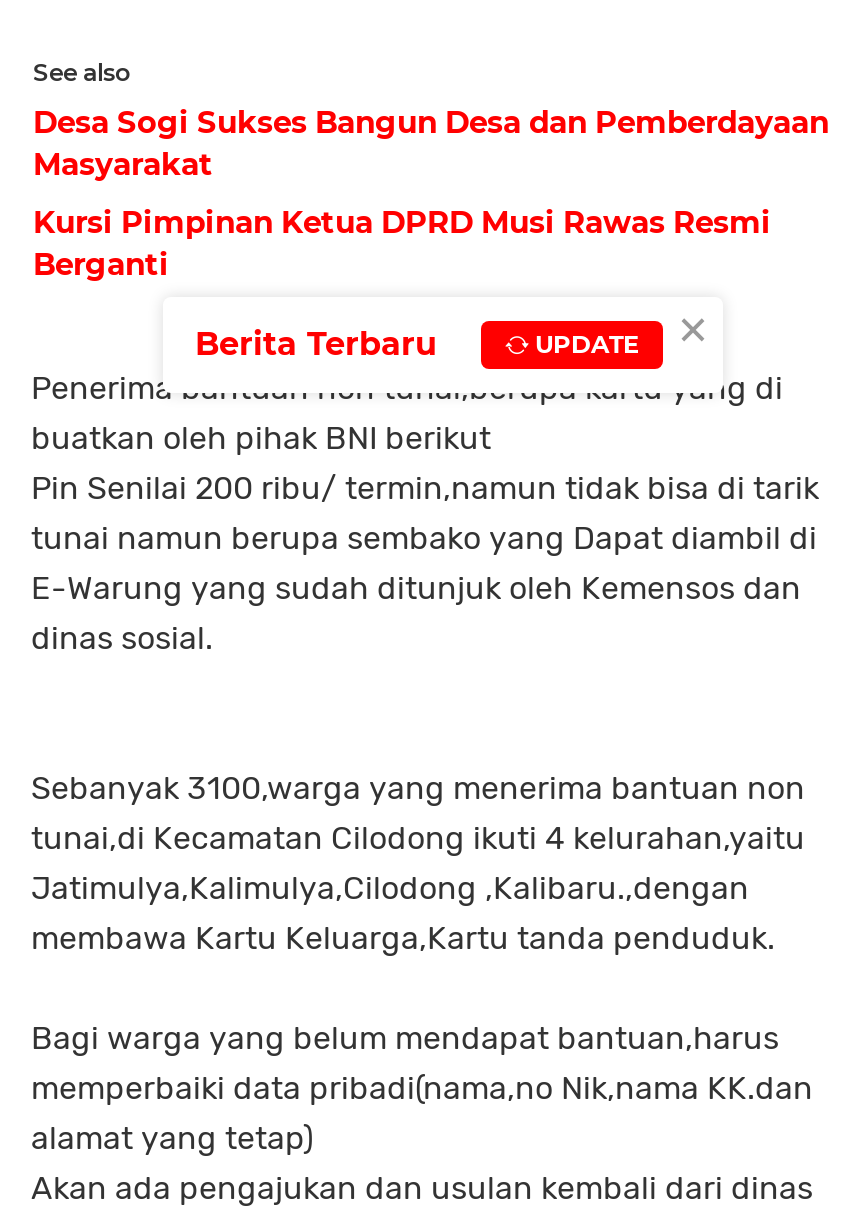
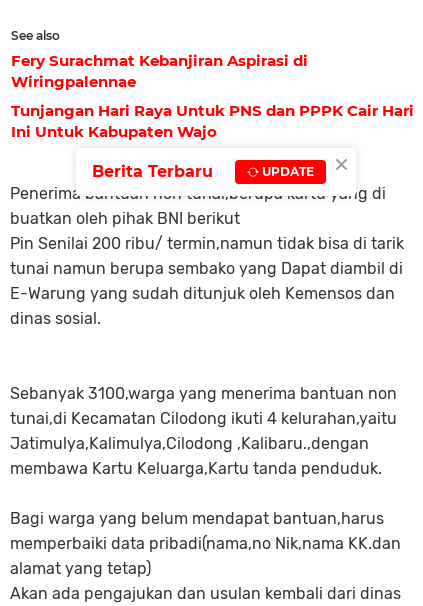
- Desa Sogi Sukses Bangun Desa dan Pemberdayaan
- Masyarakat
+ Fery Surachmat Kebanjiran Aspirasi di
+ Wiringpalennae

- Kursi Pimpinan Ketua DPRD Musi Rawas Resmi
- Berganti
+ Tunjangan Hari Raya Untuk PNS dan PPPK Cair Hari
+ Ini Untuk Kabupaten Wajo
